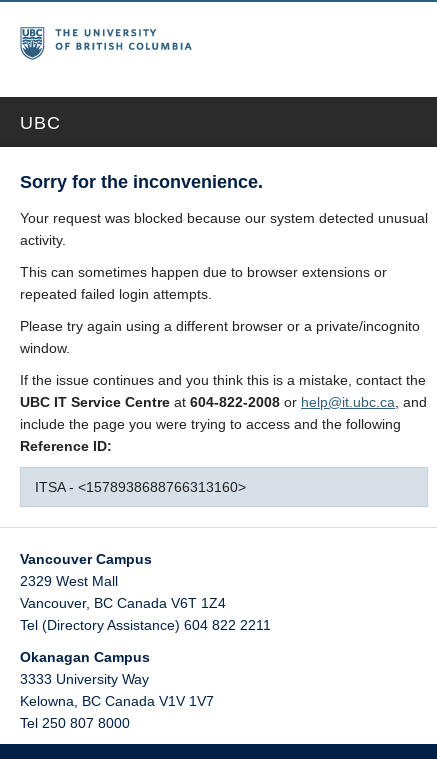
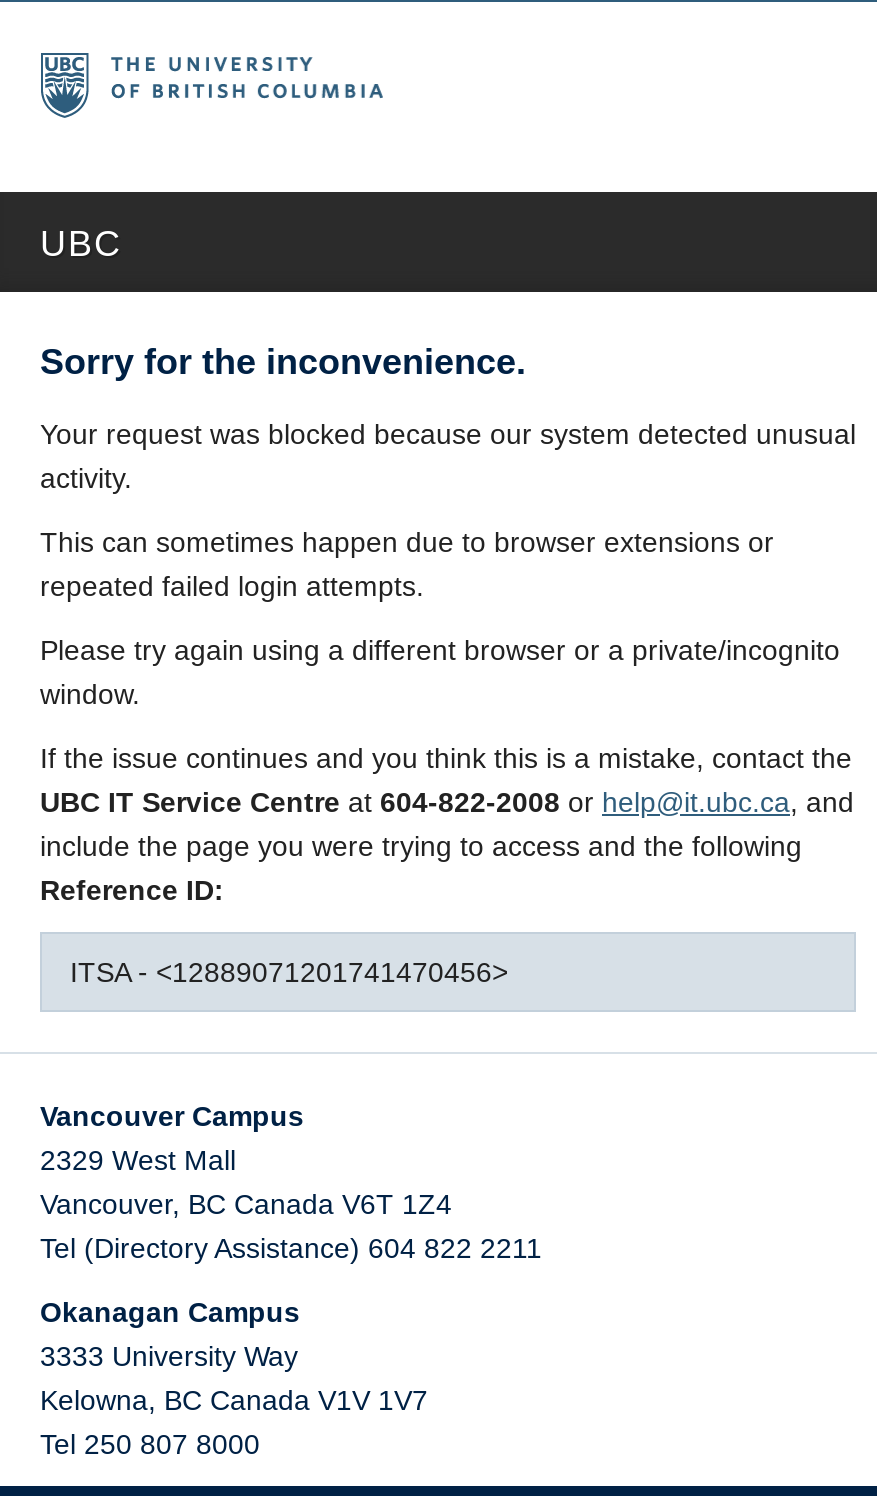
- ITSA - <1578938688766313160>
+ ITSA - <12889071201741470456>
